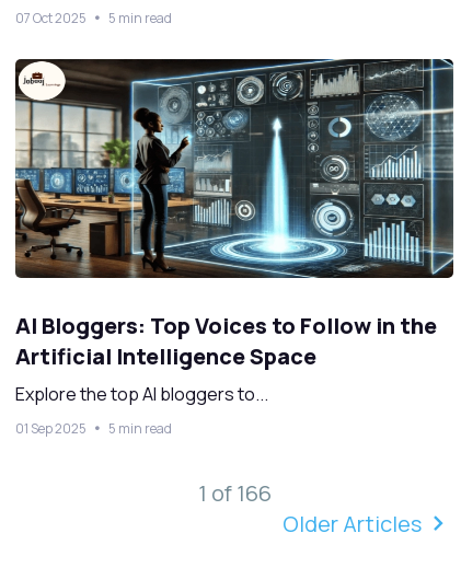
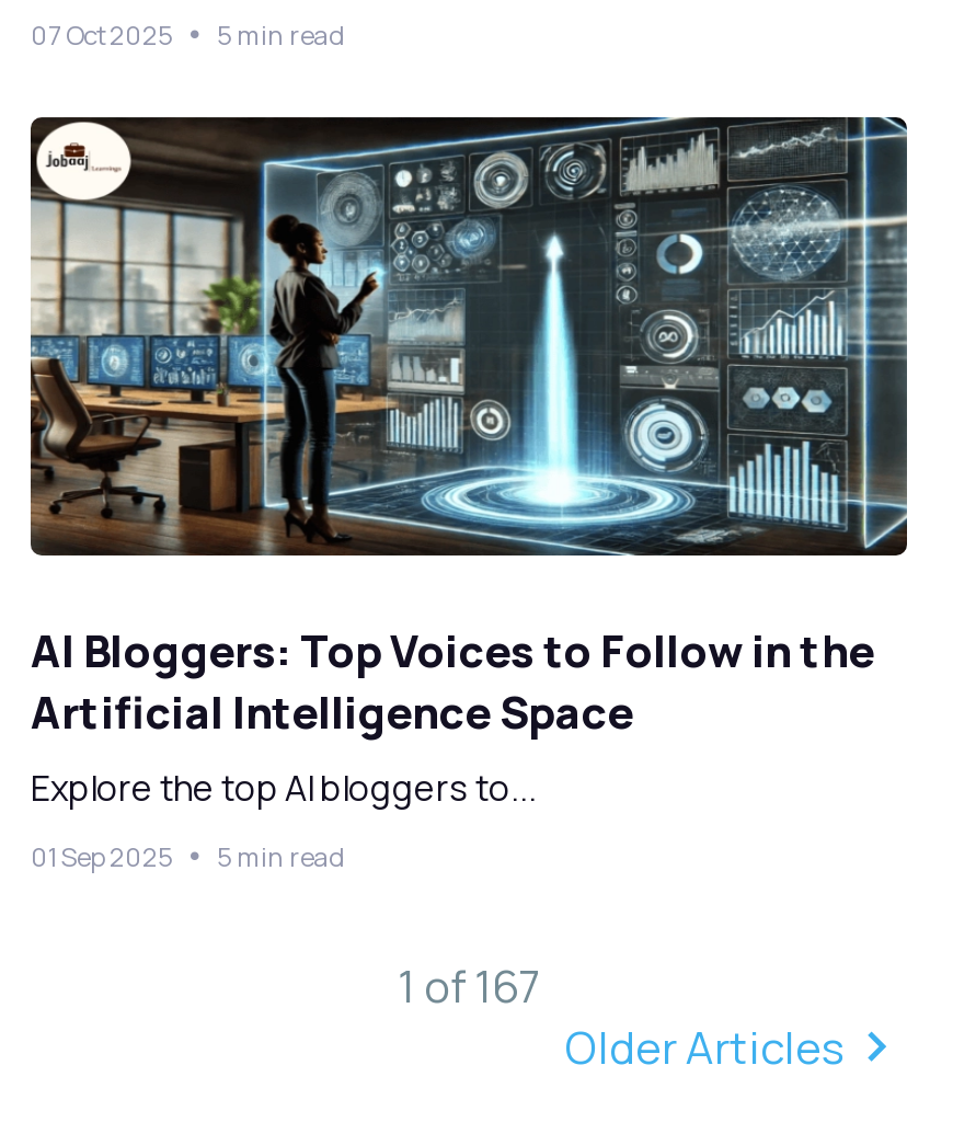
- 1 of 166
+ 1 of 167
